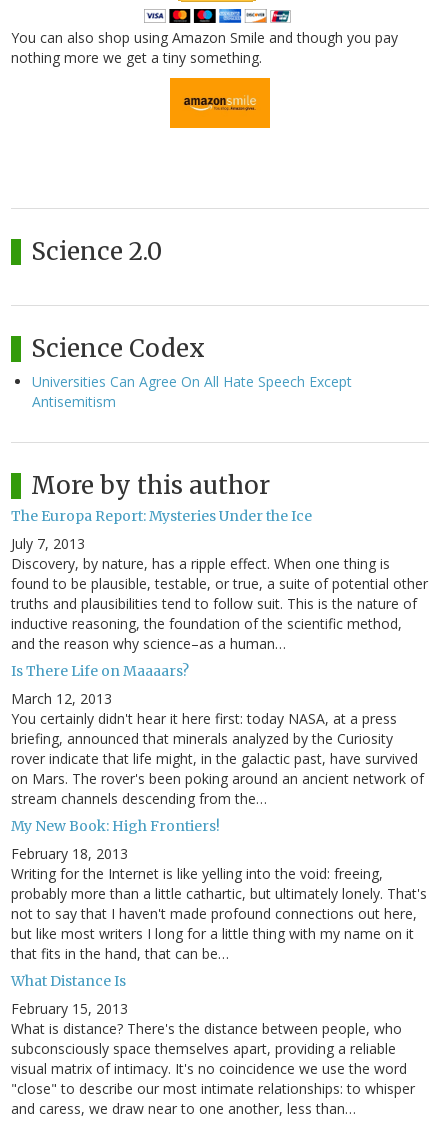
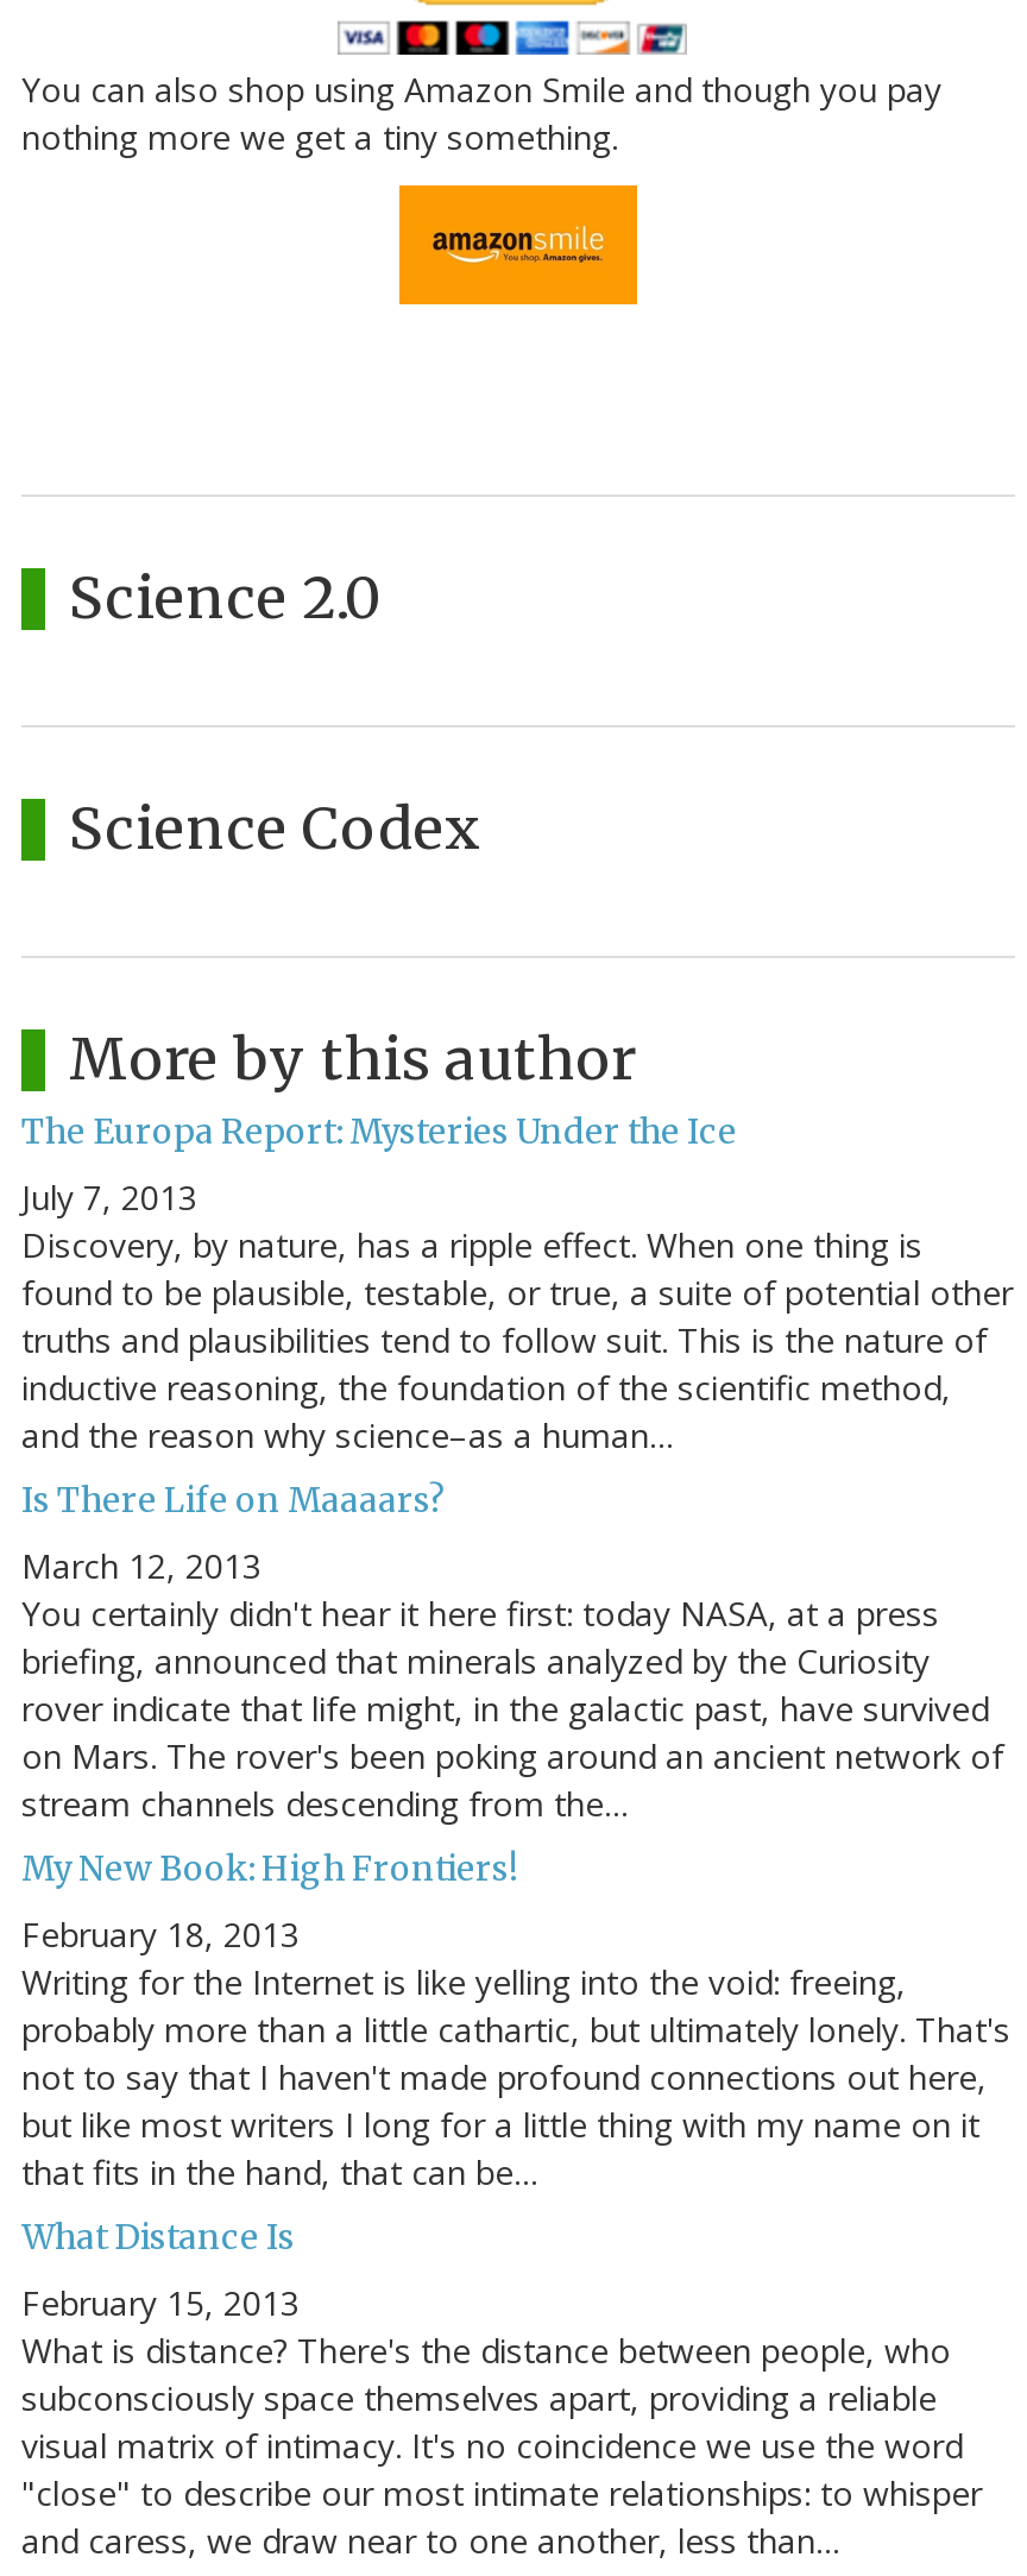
- Universities Can Agree On All Hate Speech Except
- Antisemitism
